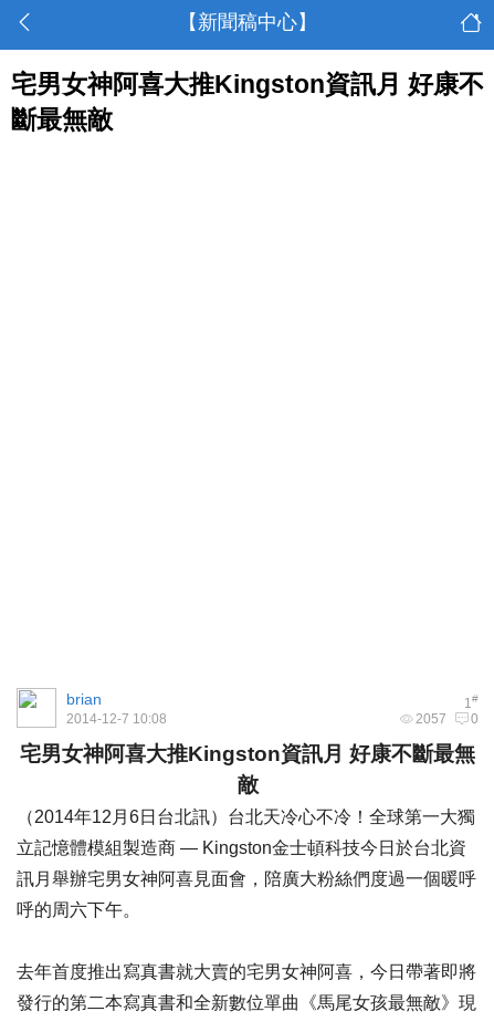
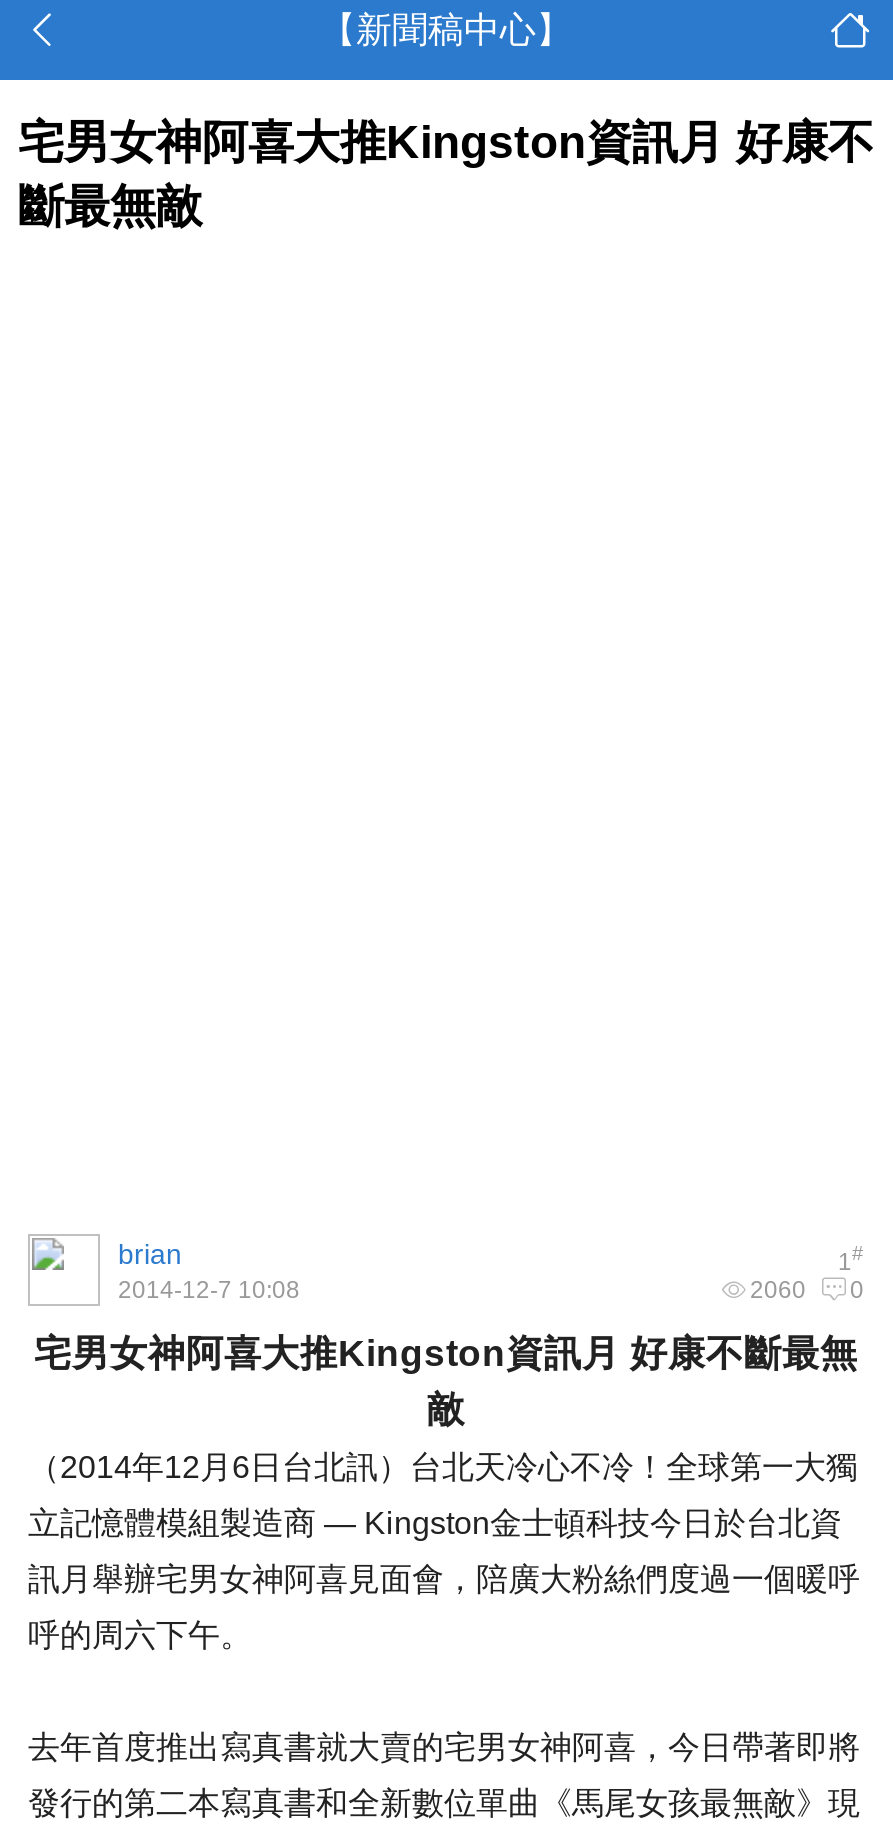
- 2057 0
+ 2060 0
